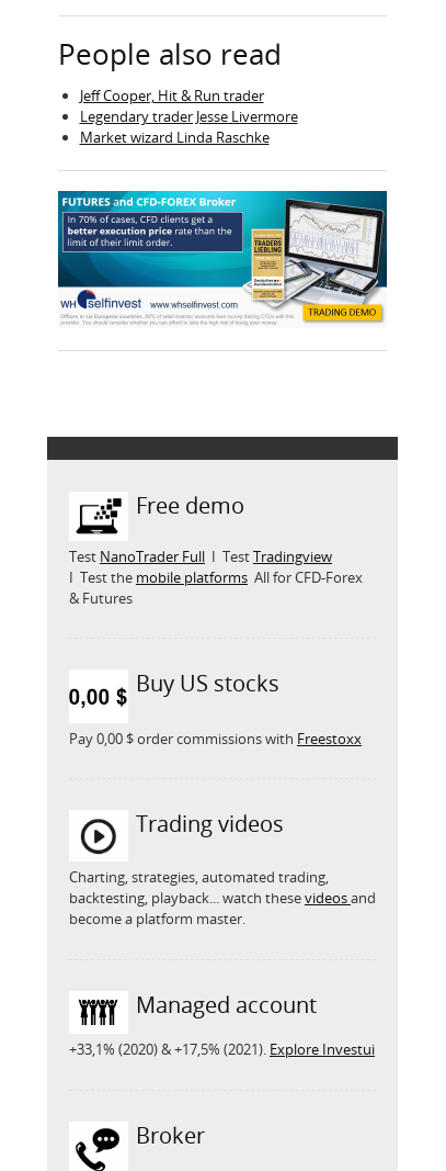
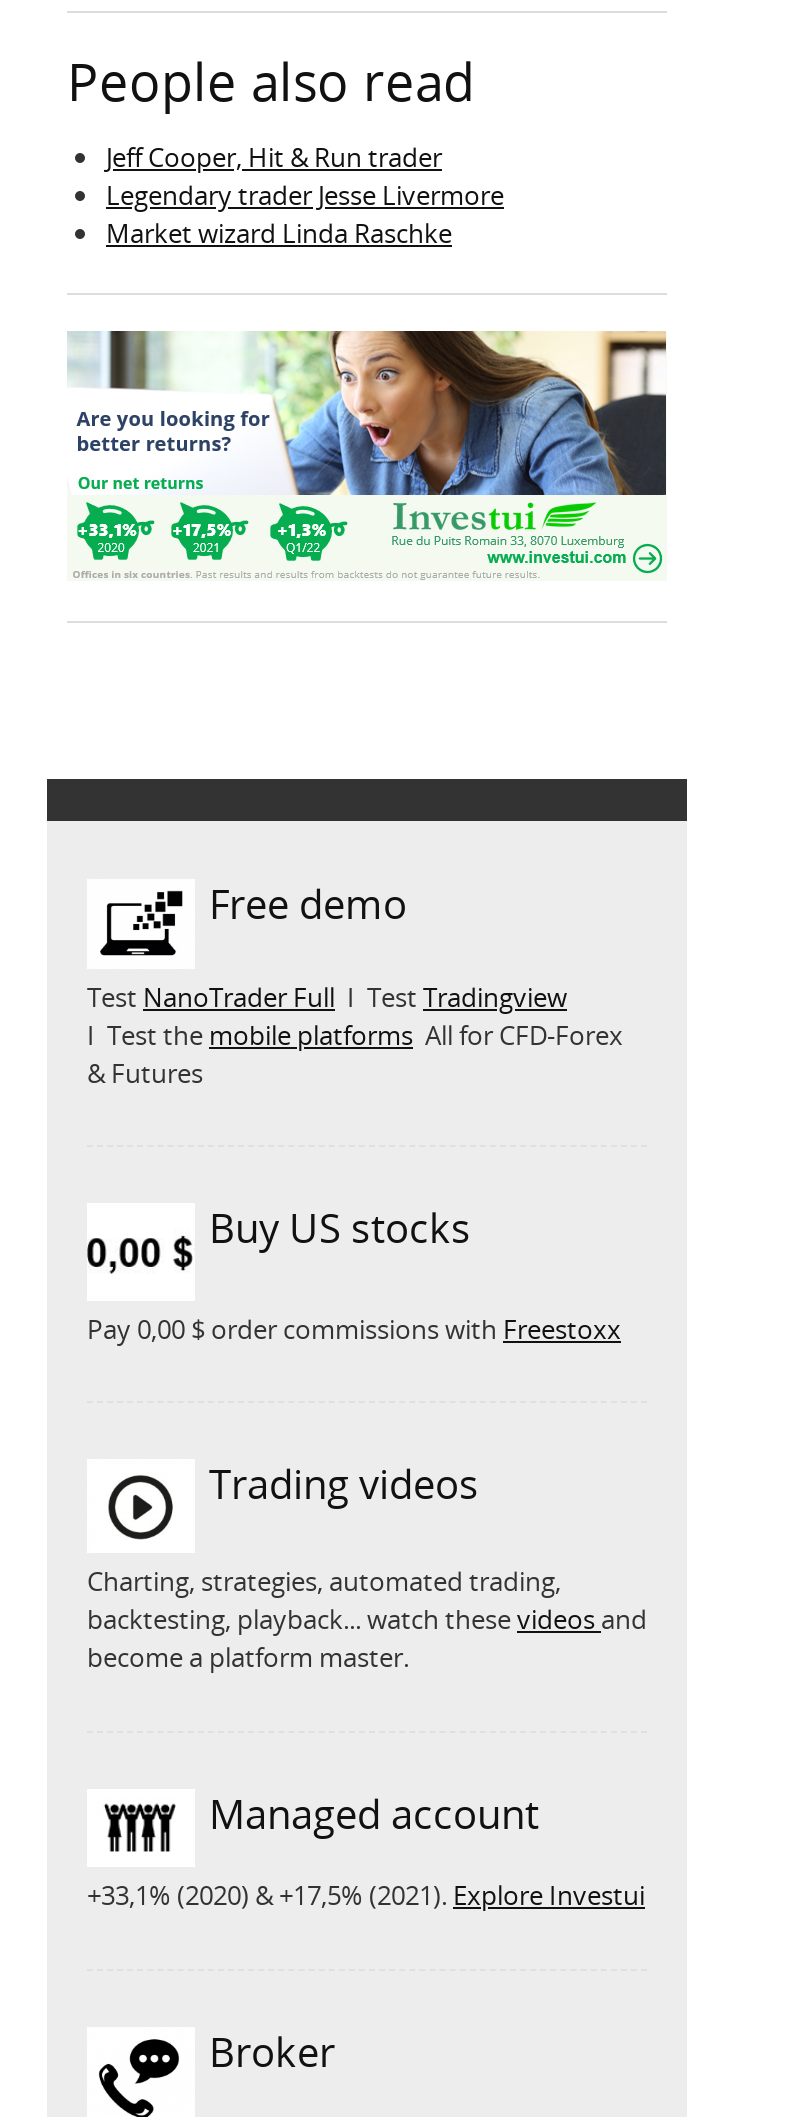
- [image]
+ [image]
